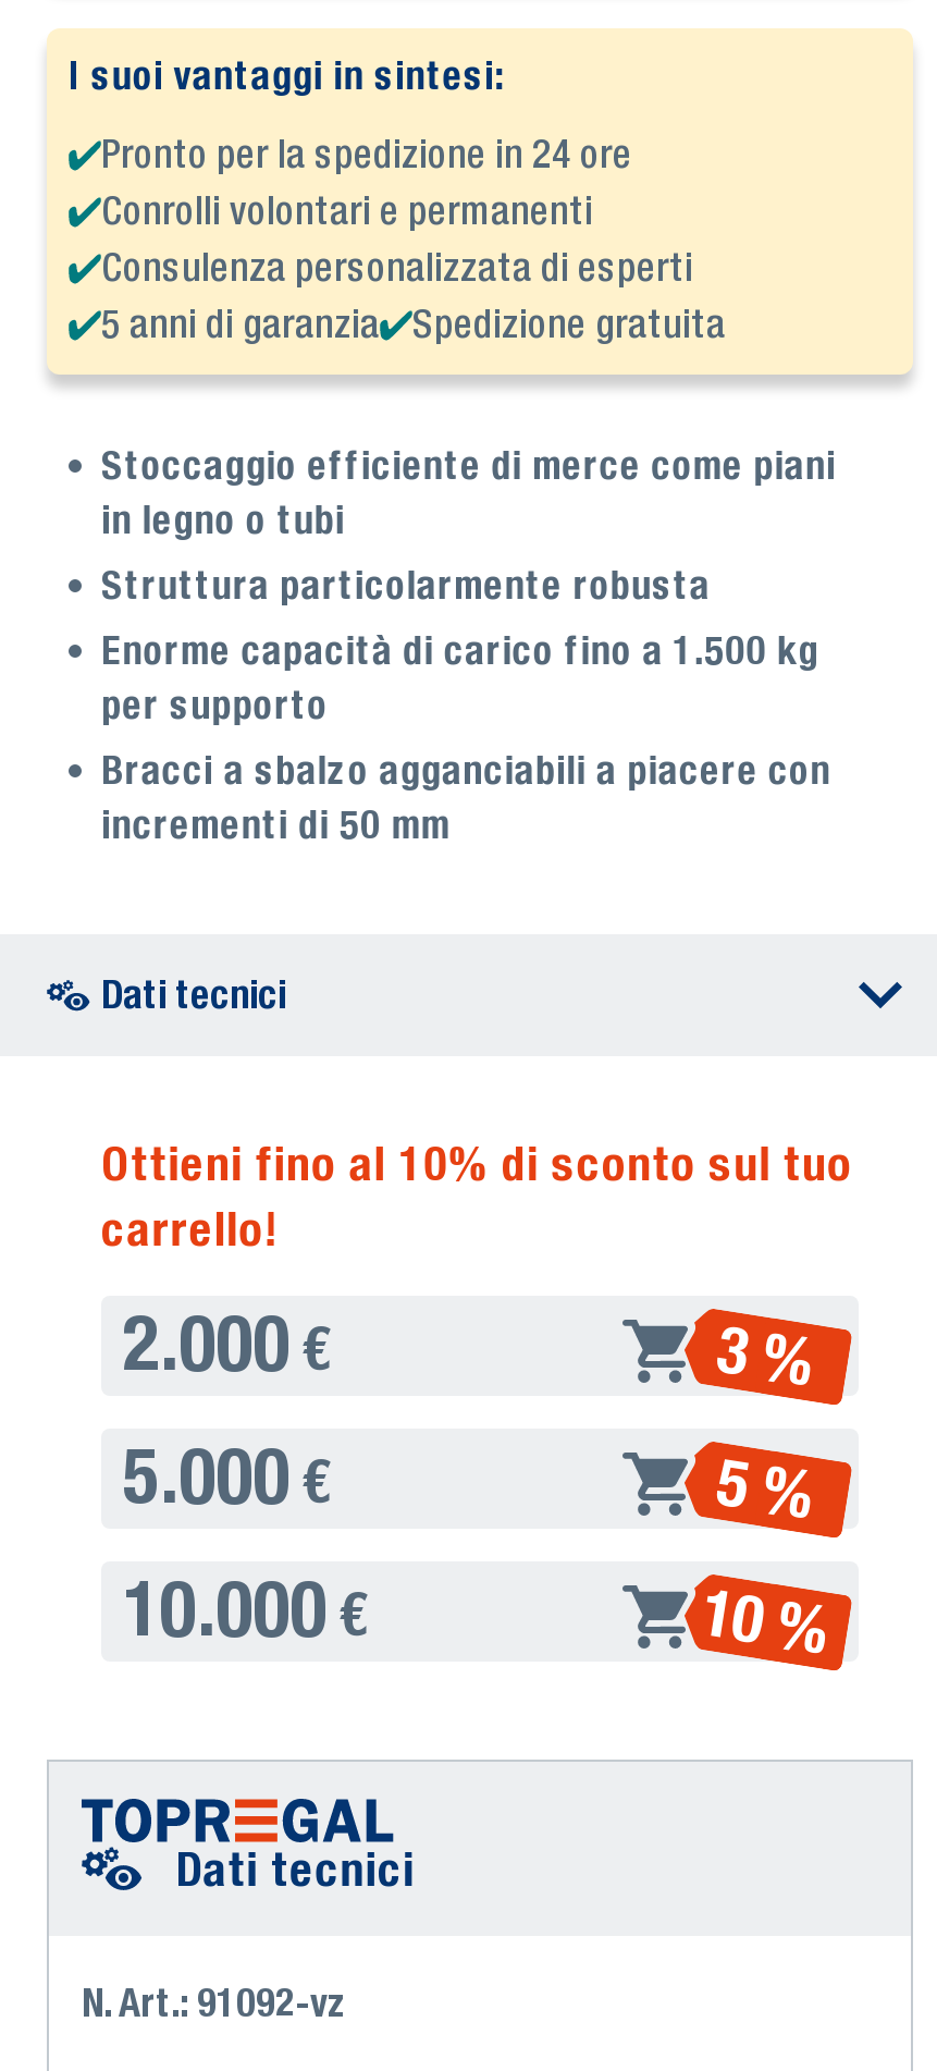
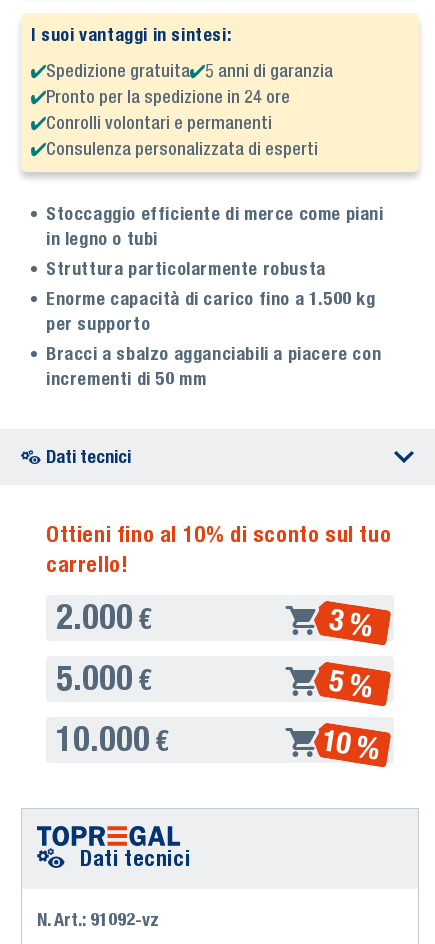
moved down: Pronto per la spedizione in 24 ore | Conrolli volontari e permanenti | Consulenza personalizzata di esperti

moved up: Spedizione gratuita | 5 anni di garanzia
